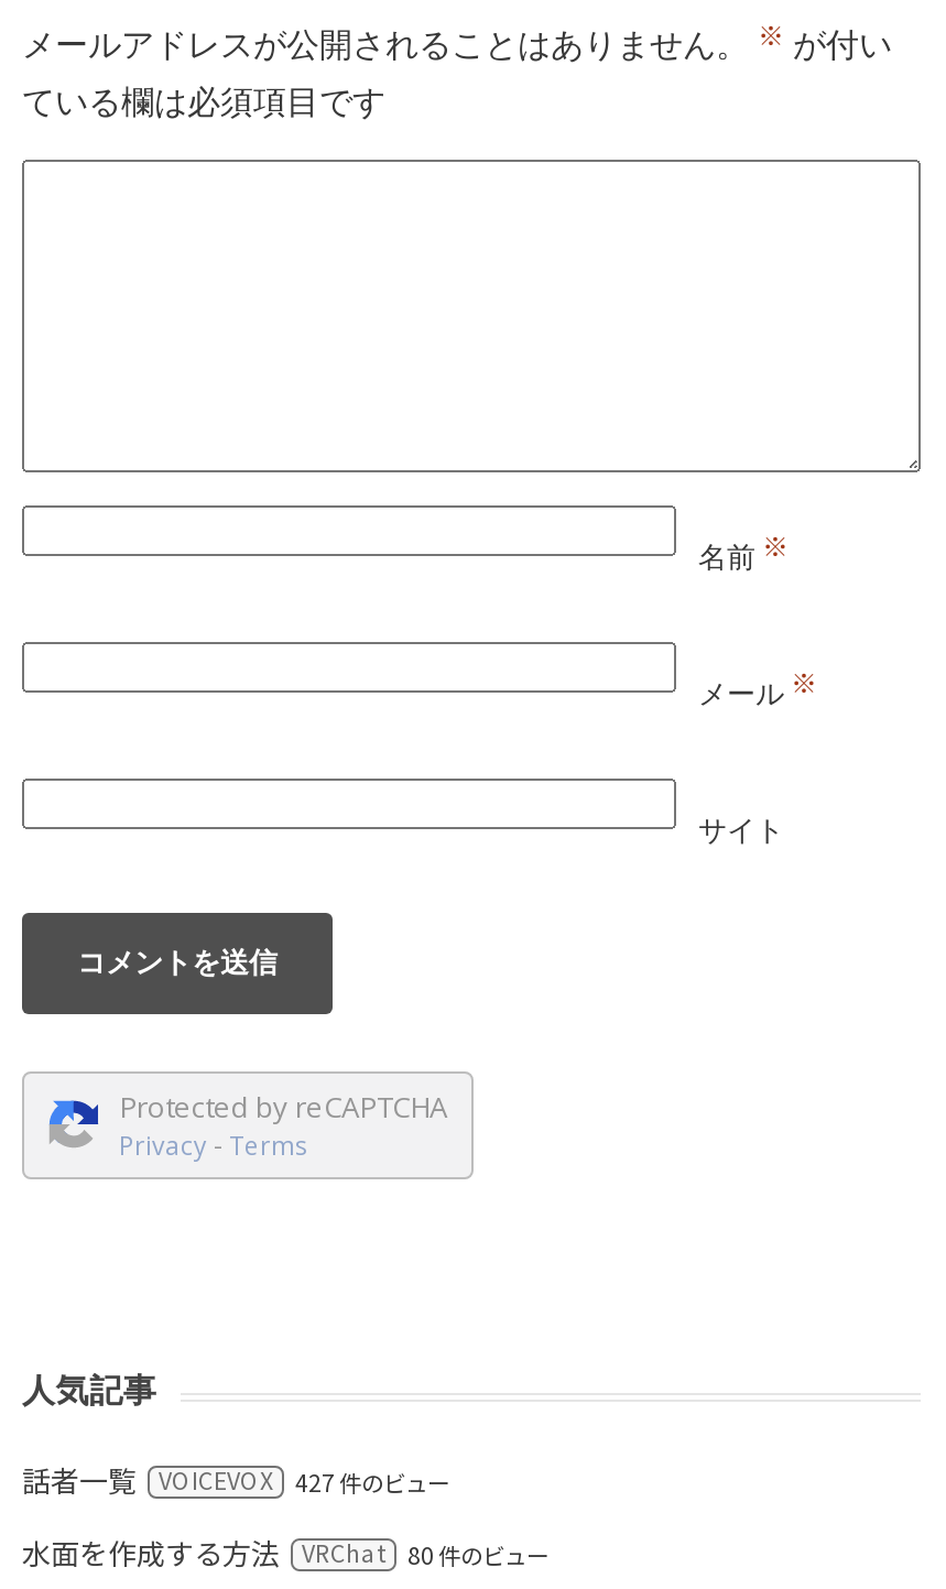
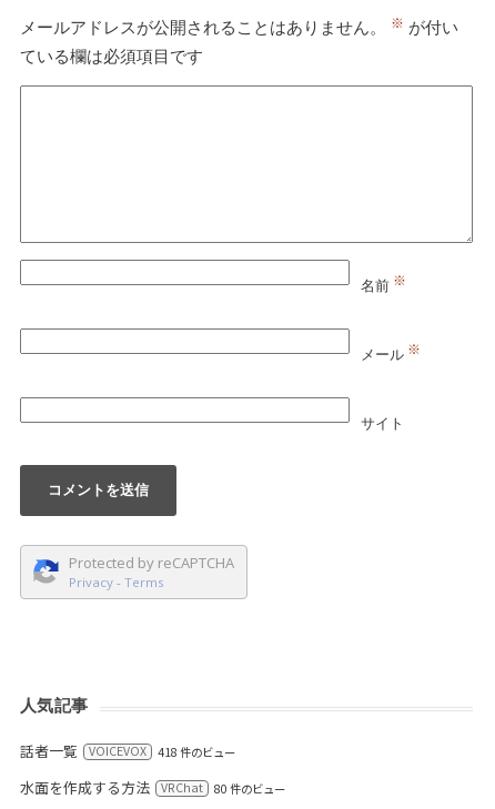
- 話者一覧 VOICEVOX 427 件のビュー
+ 話者一覧 VOICEVOX 418 件のビュー
